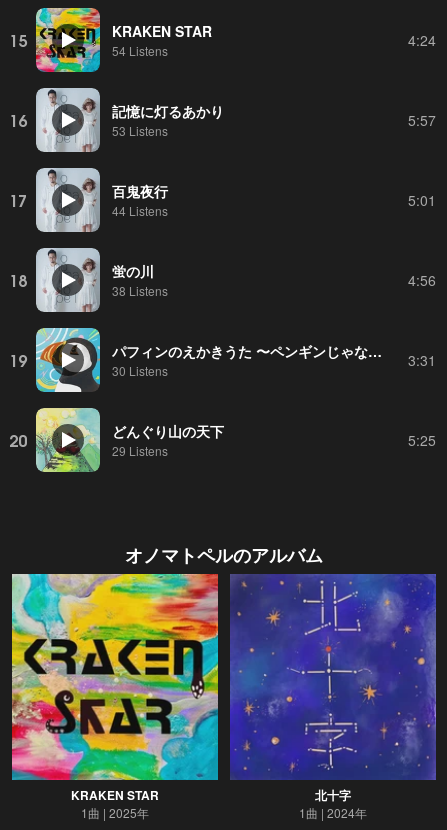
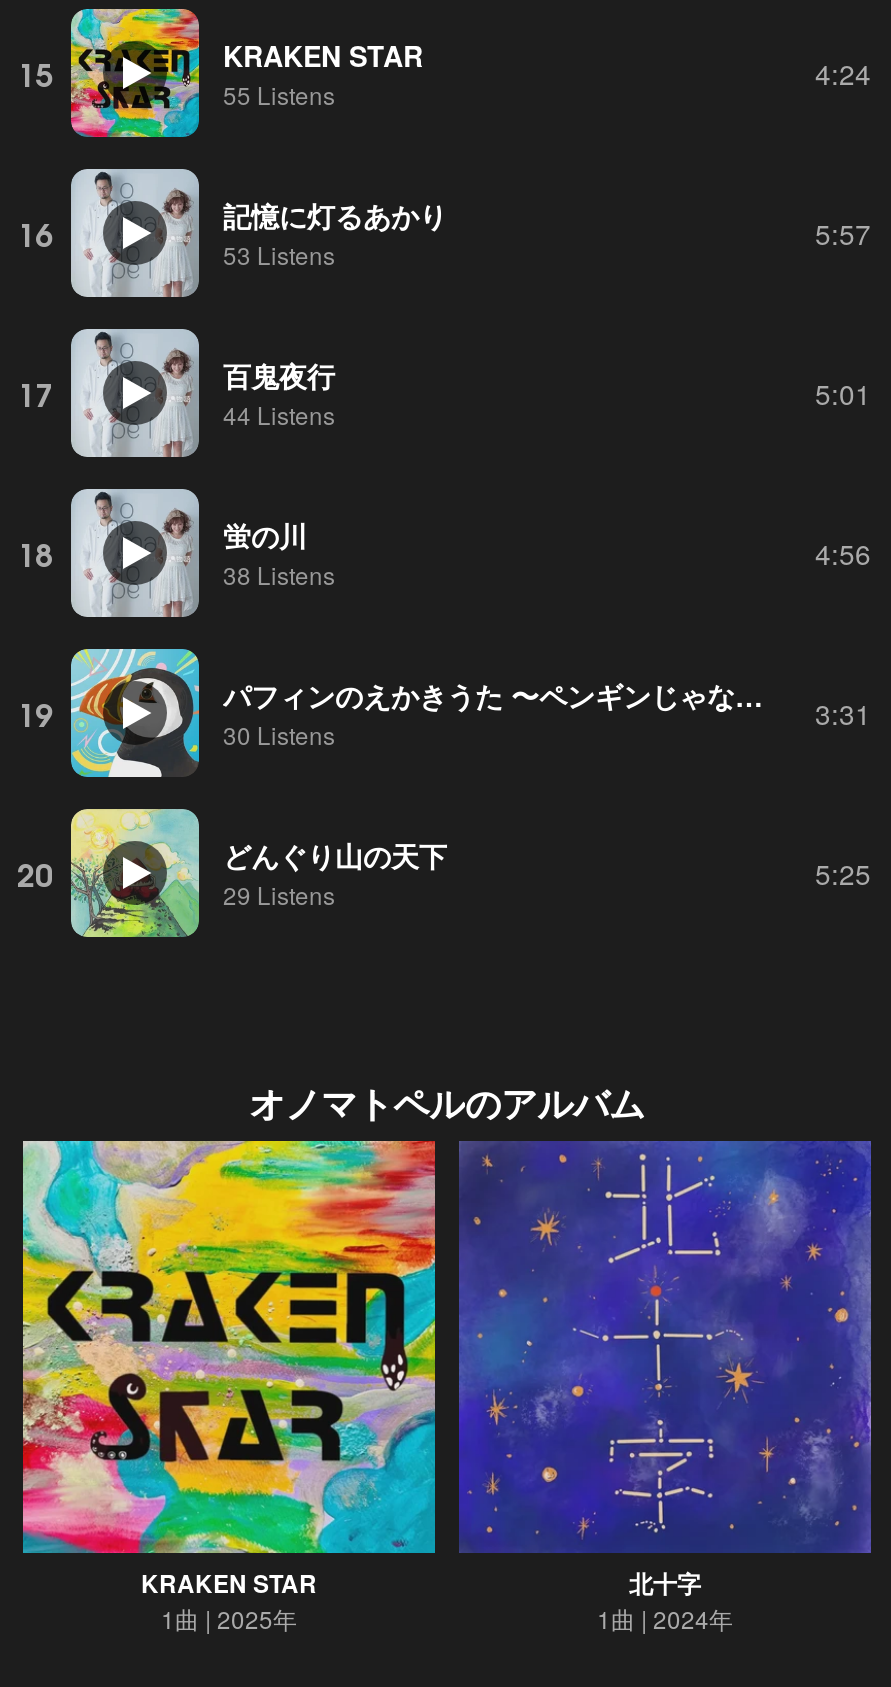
- 54 Listens
+ 55 Listens
